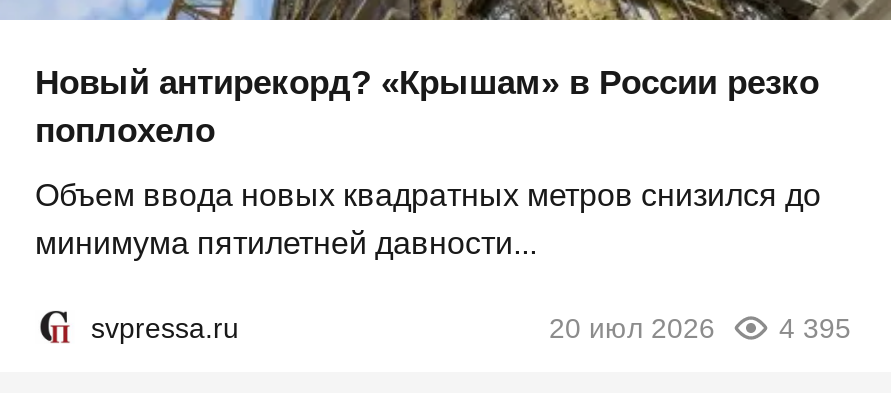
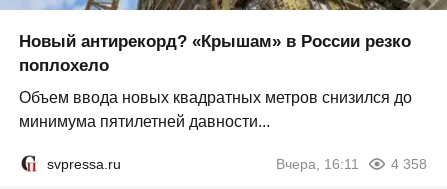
- 20 июл 2026
- 4 395
+ Вчера, 16:11
+ 4 358
